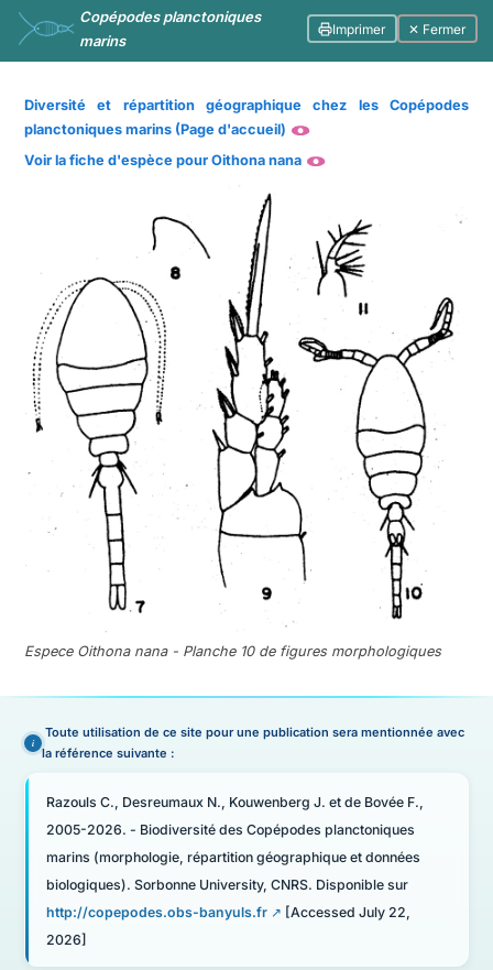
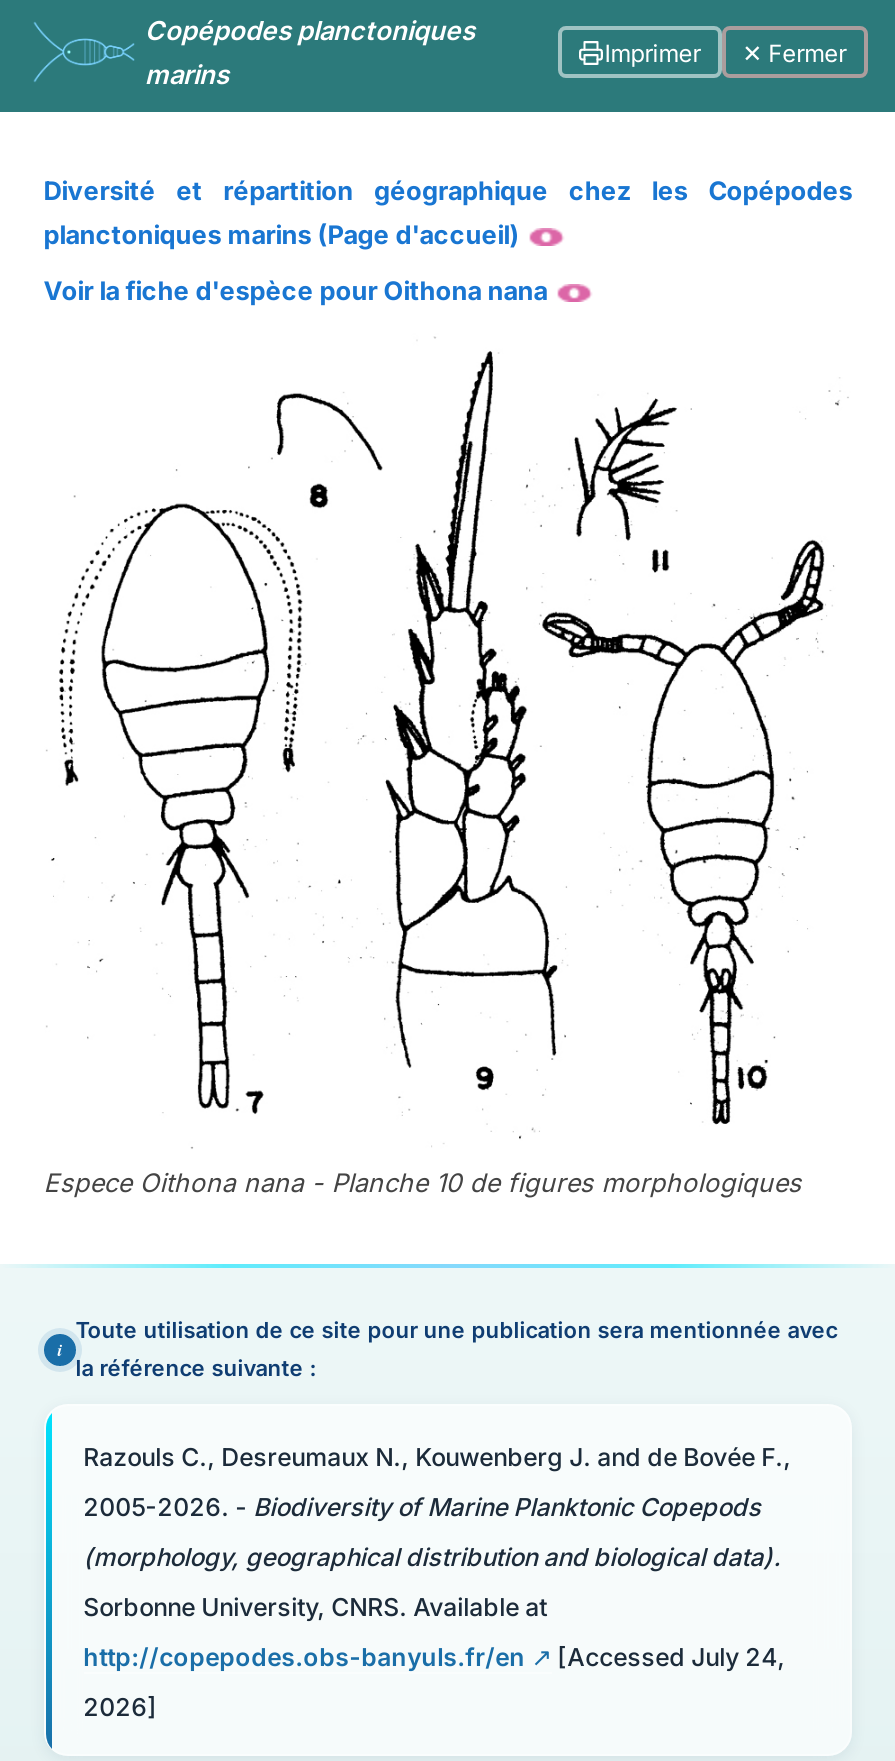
- Razouls C., Desreumaux N., Kouwenberg J. et de Bovée F.,
+ Razouls C., Desreumaux N., Kouwenberg J. and de Bovée F.,

- 2005-2026. - Biodiversité des Copépodes planctoniques
+ 2005-2026. - Biodiversity of Marine Planktonic Copepods

- marins (morphologie, répartition géographique et données
+ (morphology, geographical distribution and biological data).

- biologiques). Sorbonne University, CNRS. Disponible sur
+ Sorbonne University, CNRS. Available at

- http://copepodes.obs-banyuls.fr
- [Accessed July 22,
+ http://copepodes.obs-banyuls.fr/en
+ [Accessed July 24,
